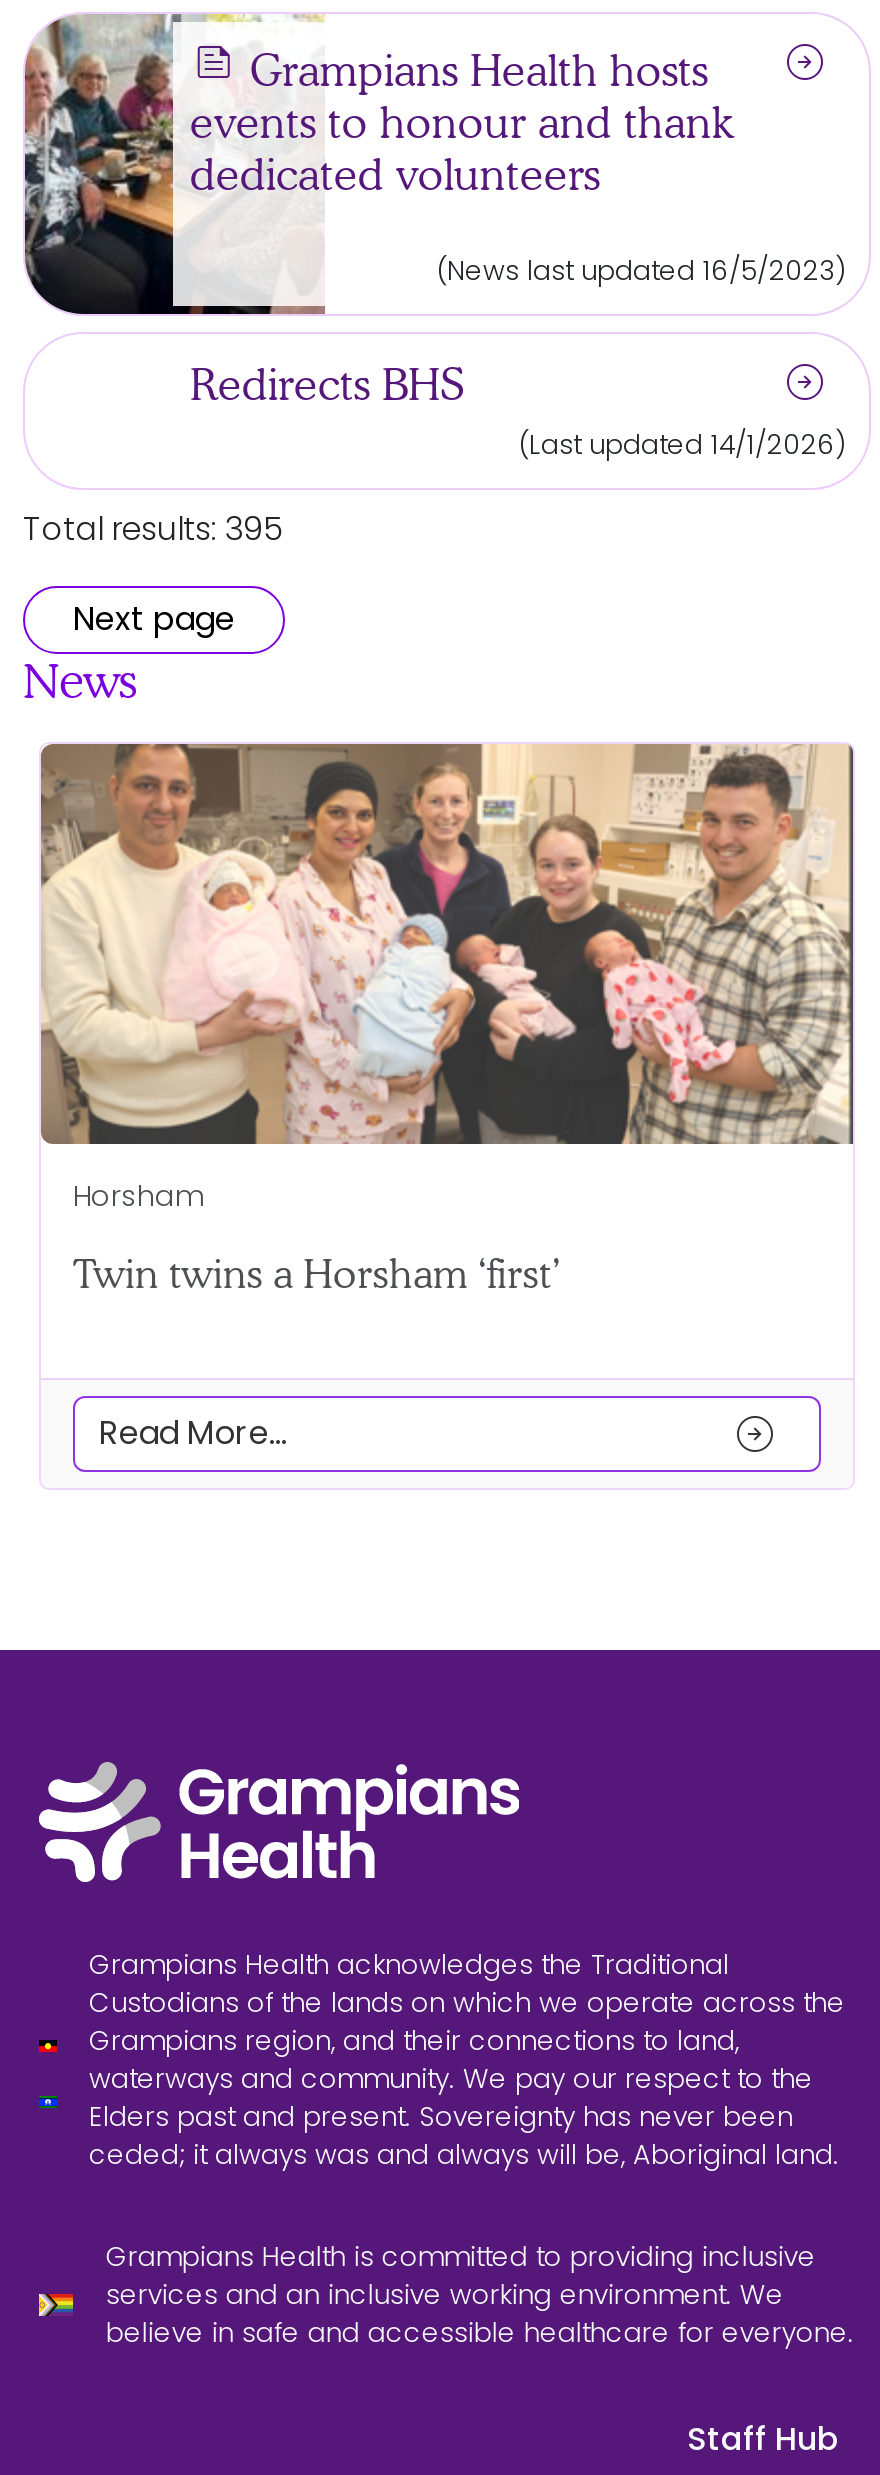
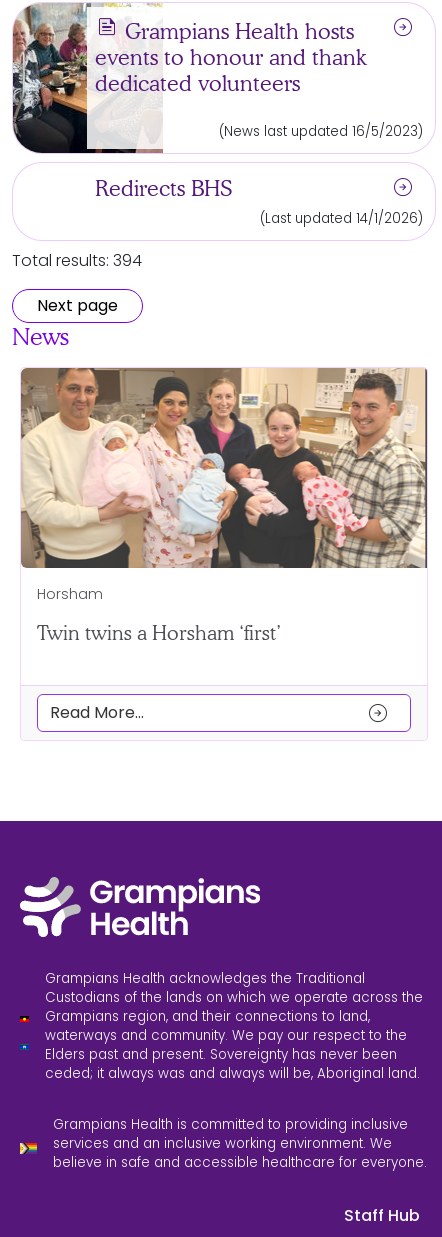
- Total results: 395
+ Total results: 394
